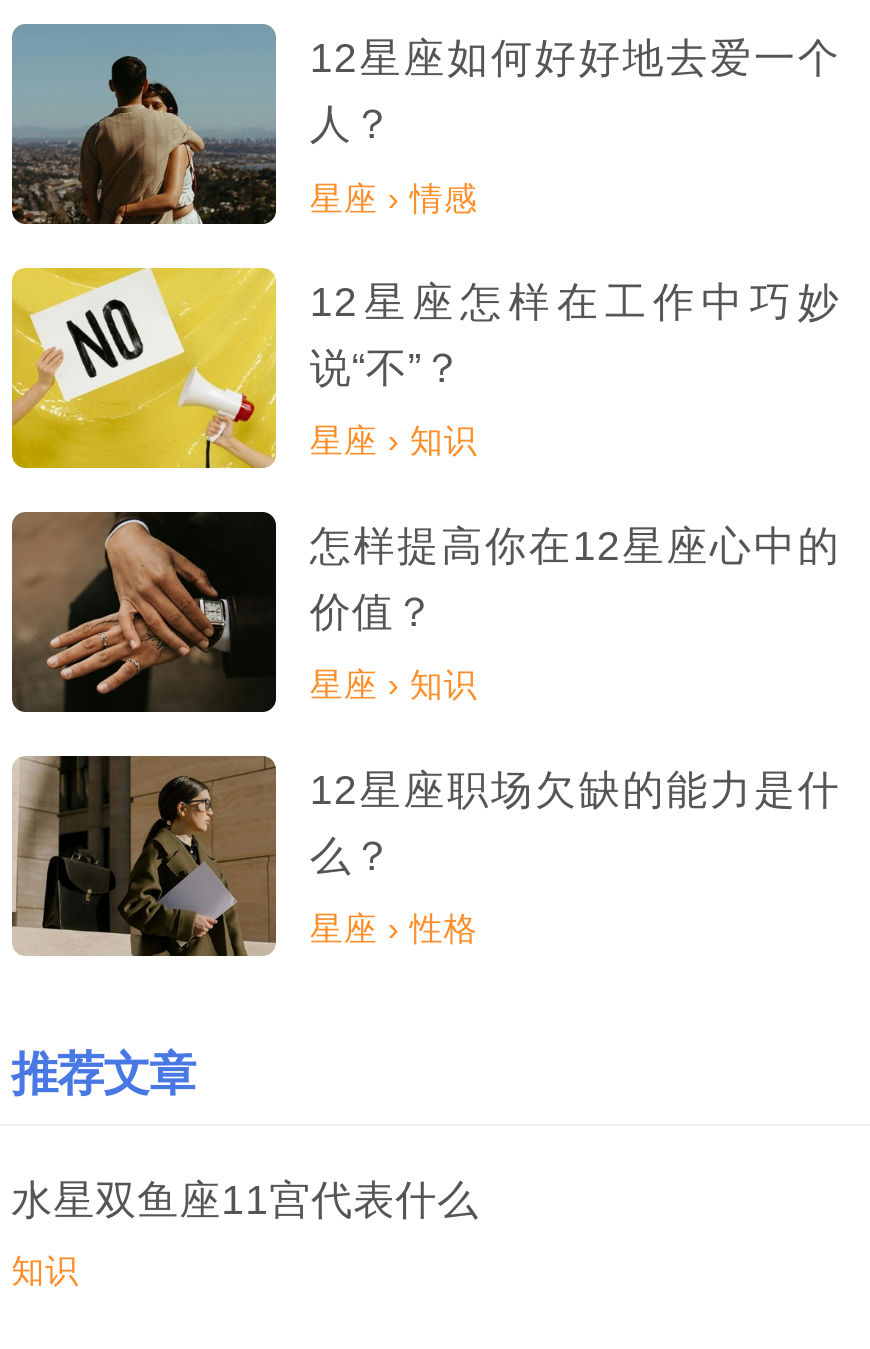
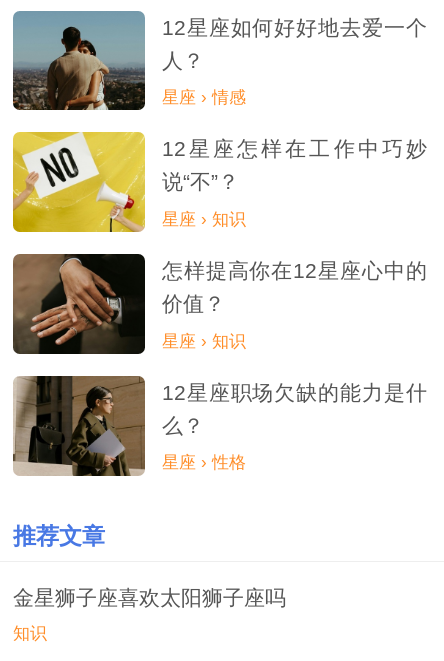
- 水星双鱼座11宫代表什么
+ 金星狮子座喜欢太阳狮子座吗
